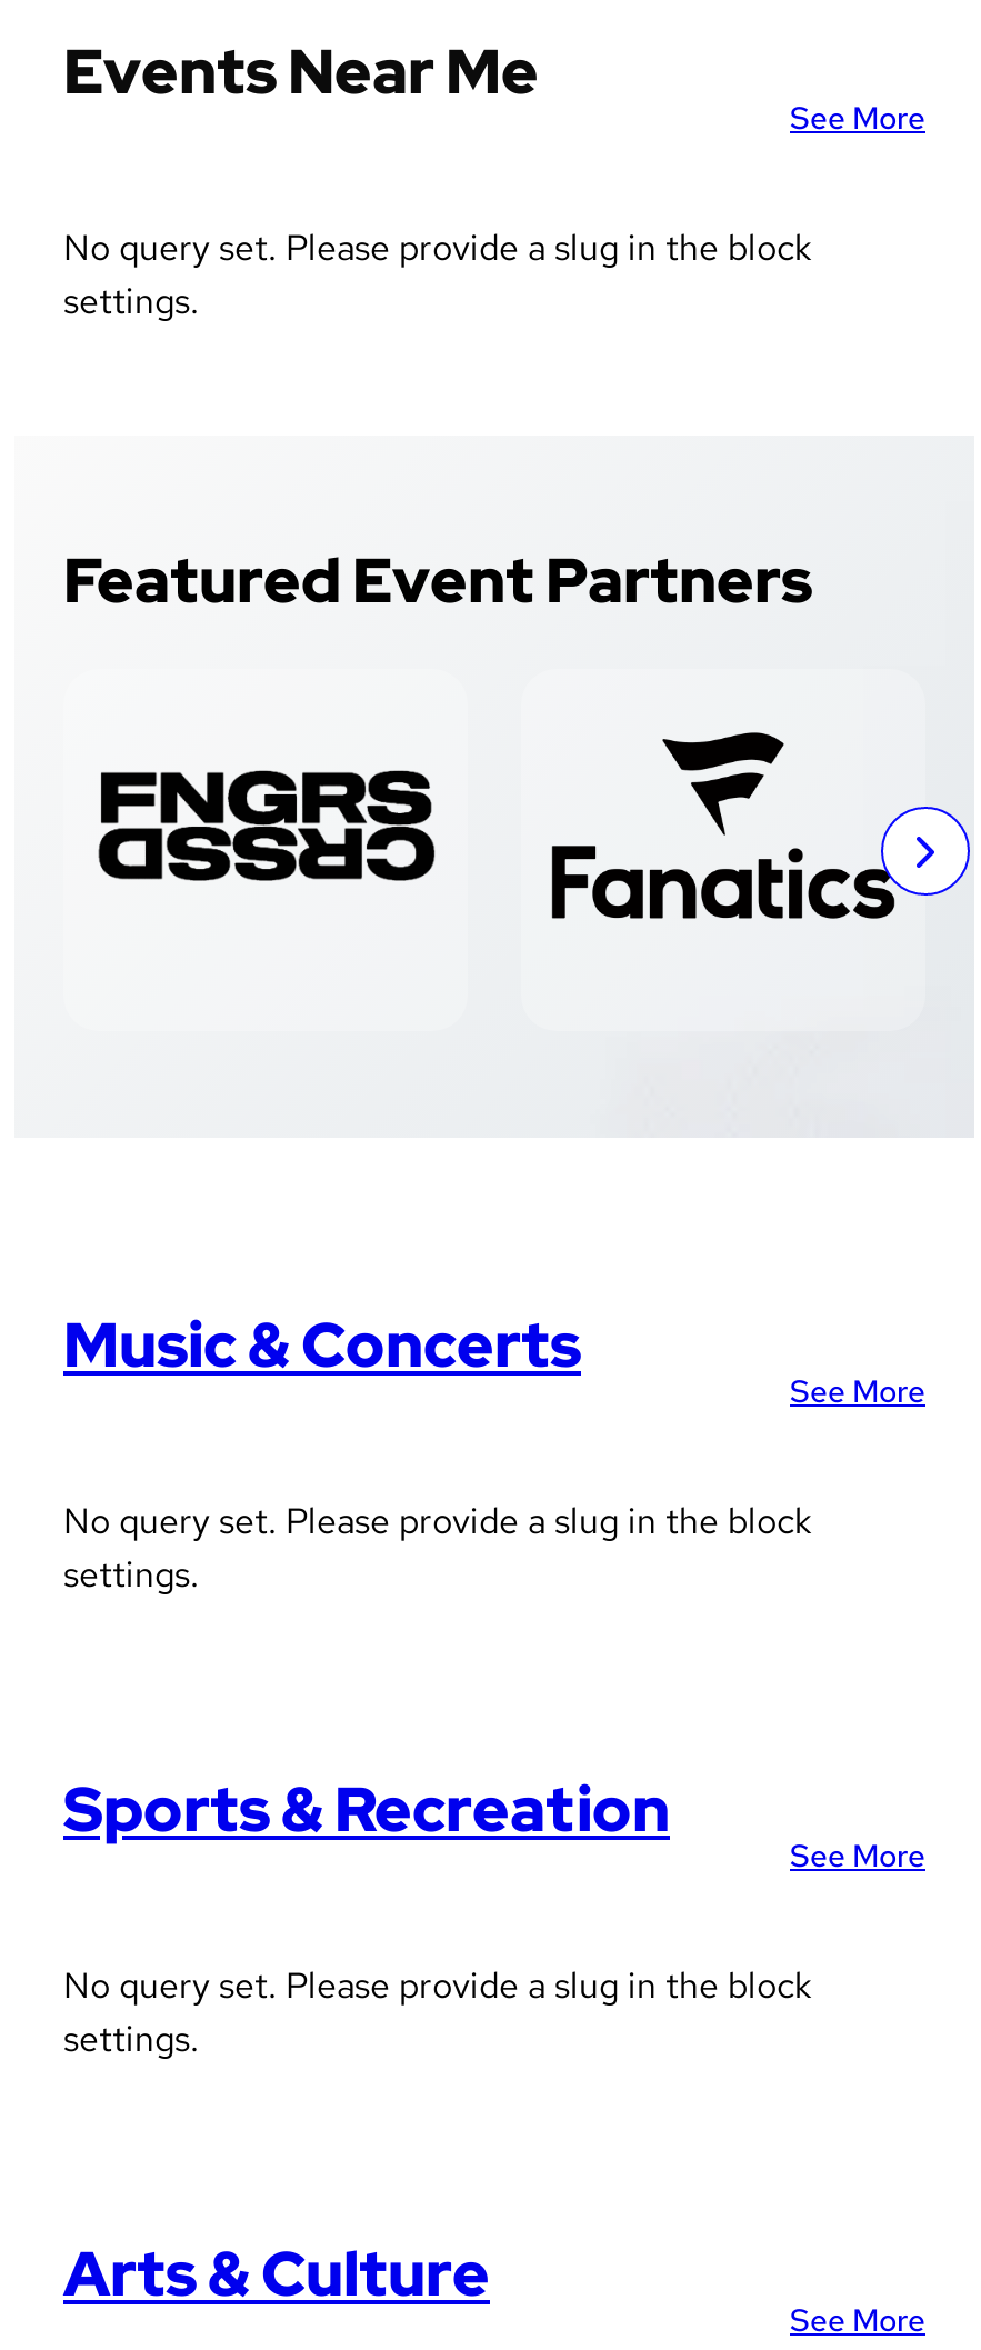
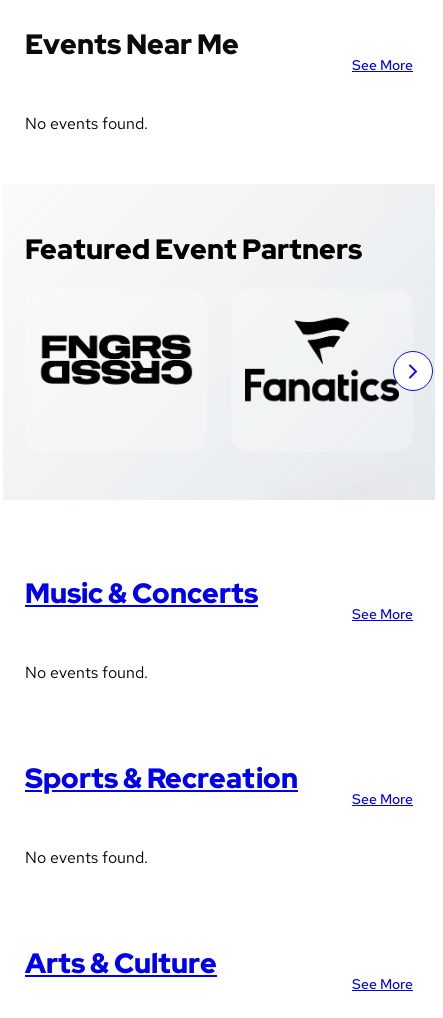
- No query set. Please provide a slug in the block
- settings.
+ No events found.

- No query set. Please provide a slug in the block
- settings.
+ No events found.

- No query set. Please provide a slug in the block
- settings.
+ No events found.
